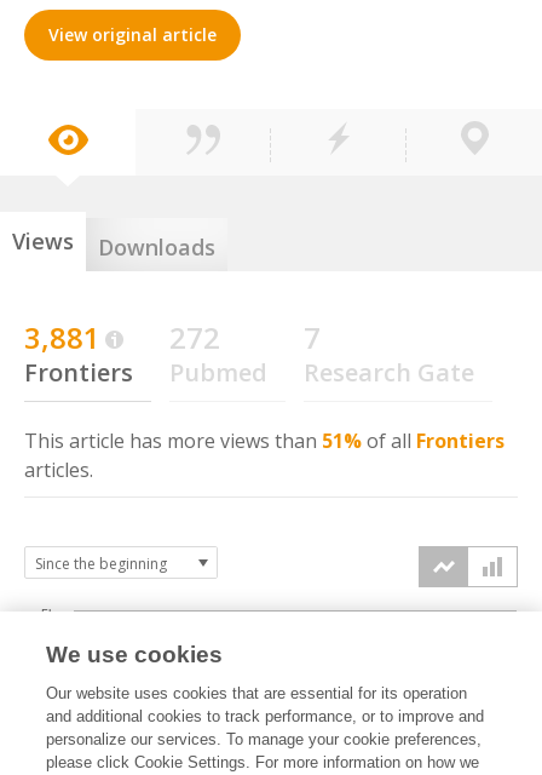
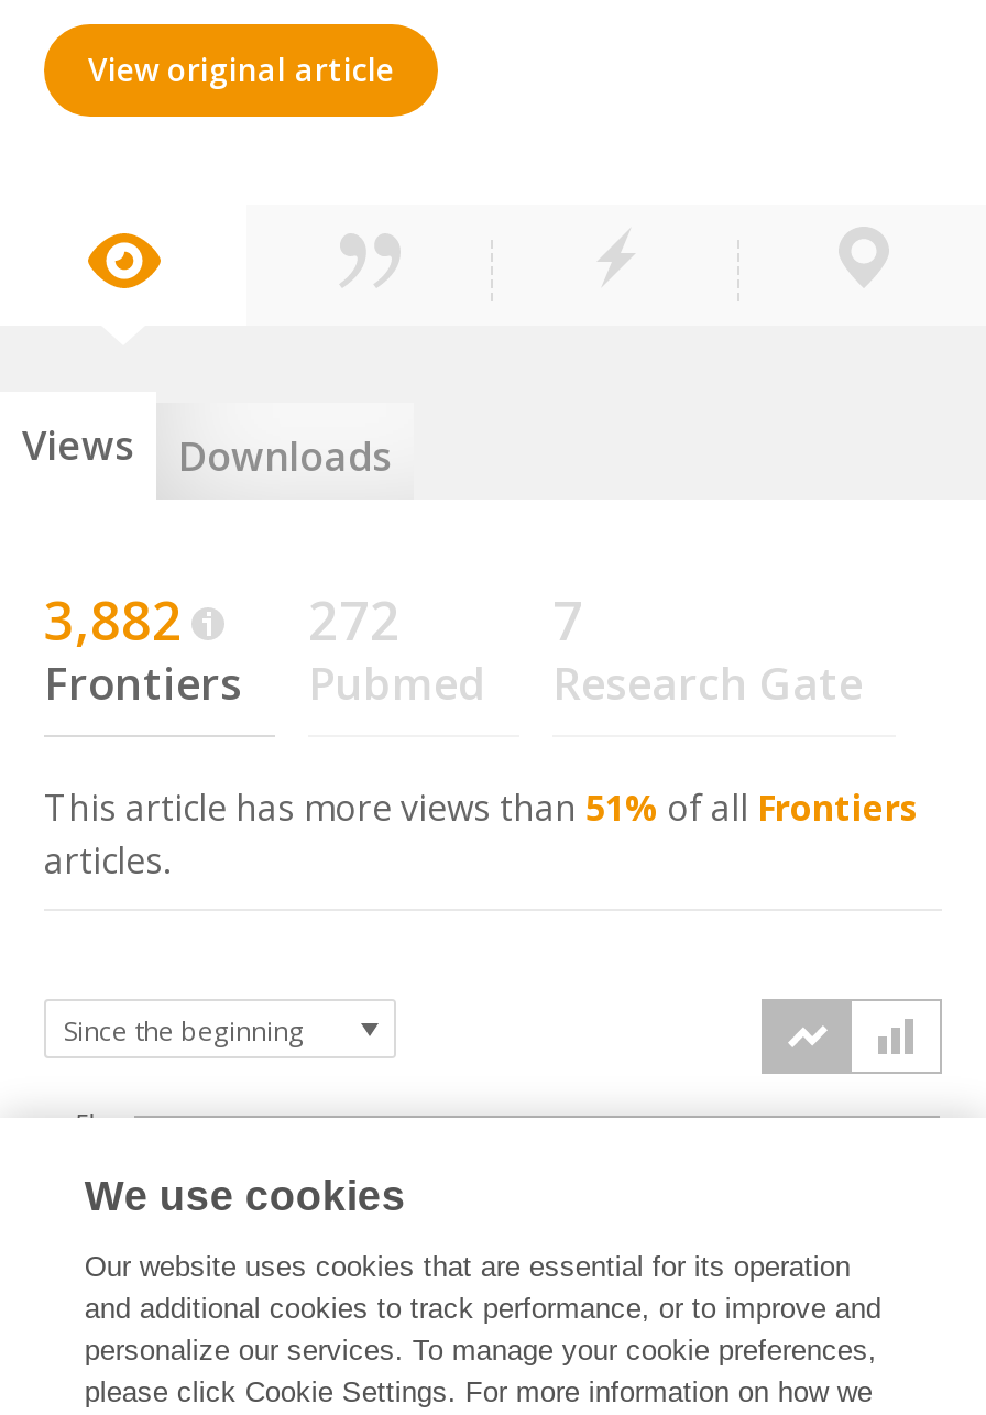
- 3,881
+ 3,882
